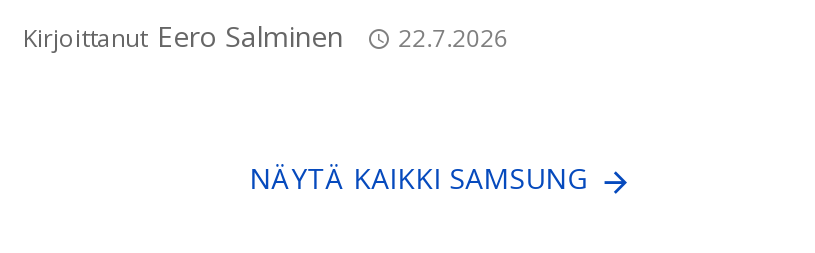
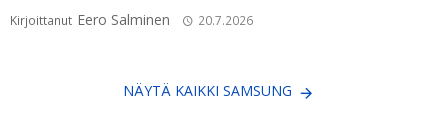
- Kirjoittanut Eero Salminen 22.7.2026
+ Kirjoittanut Eero Salminen 20.7.2026
